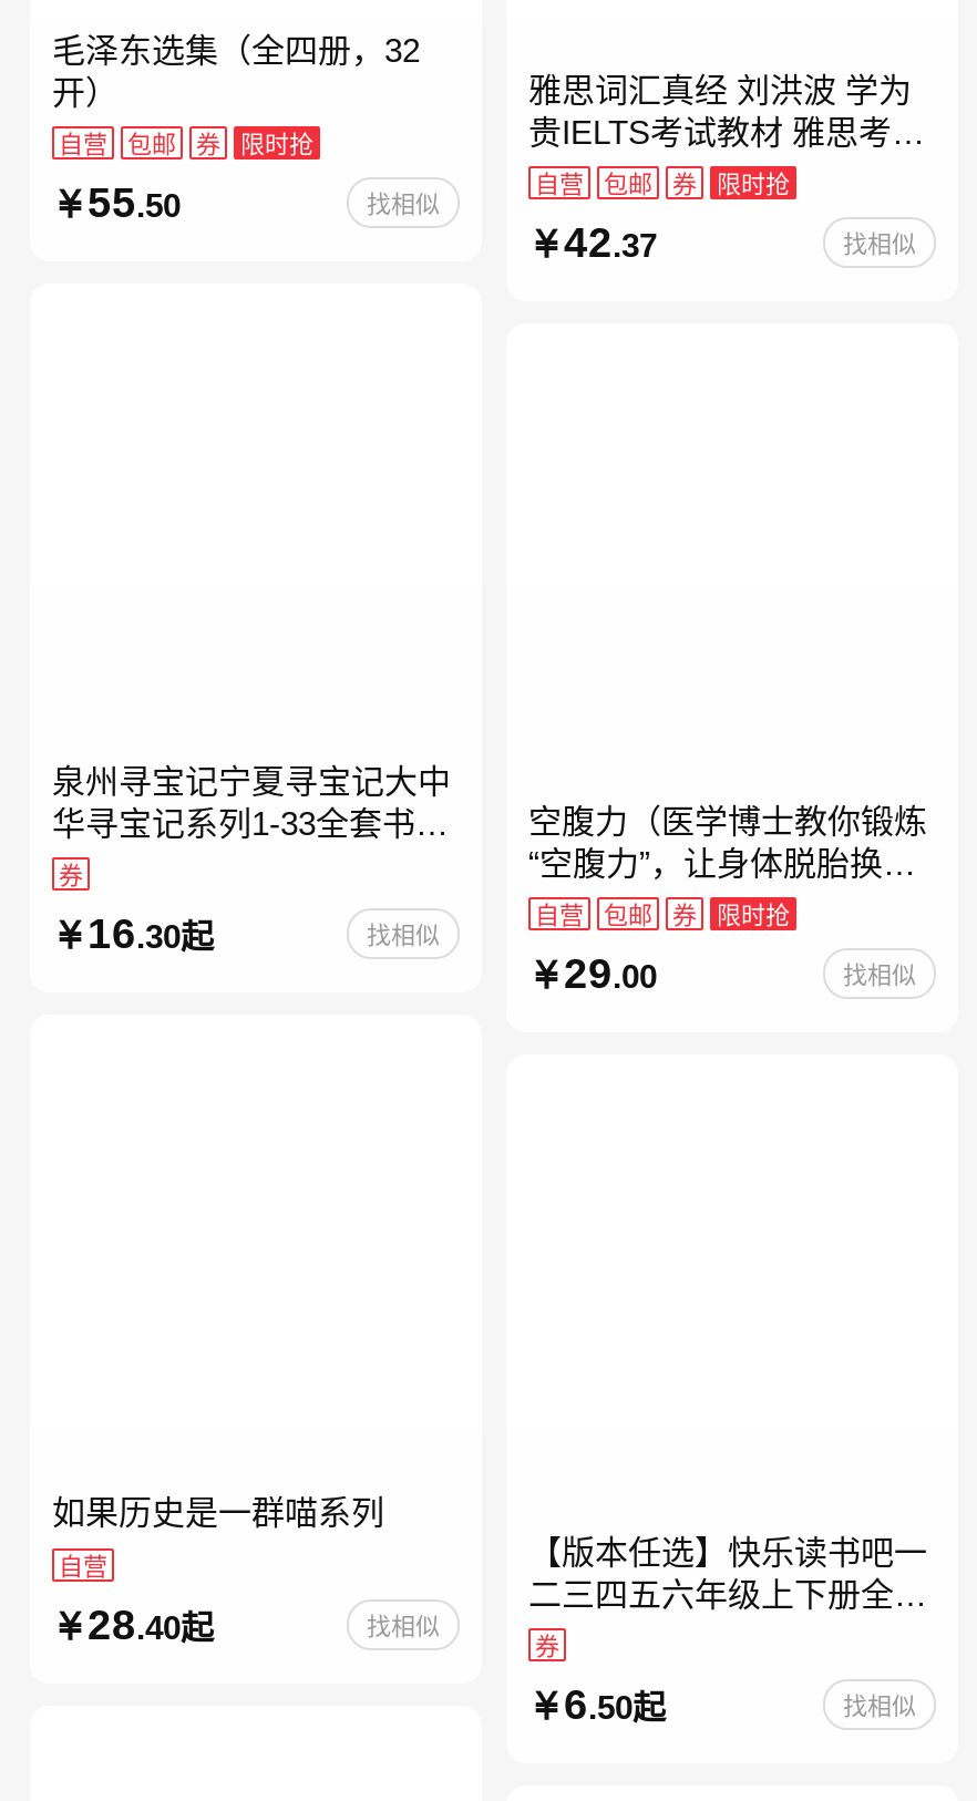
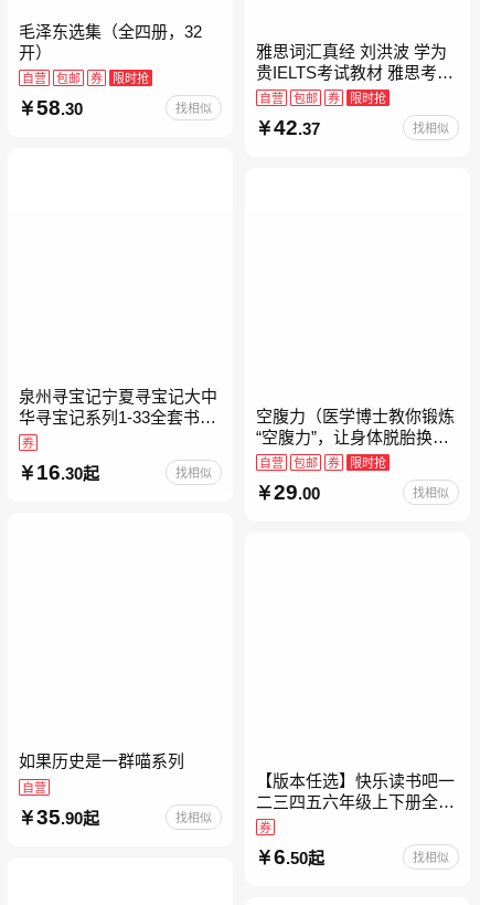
- 55.50
+ 58.30

- 28.40起
+ 35.90起
